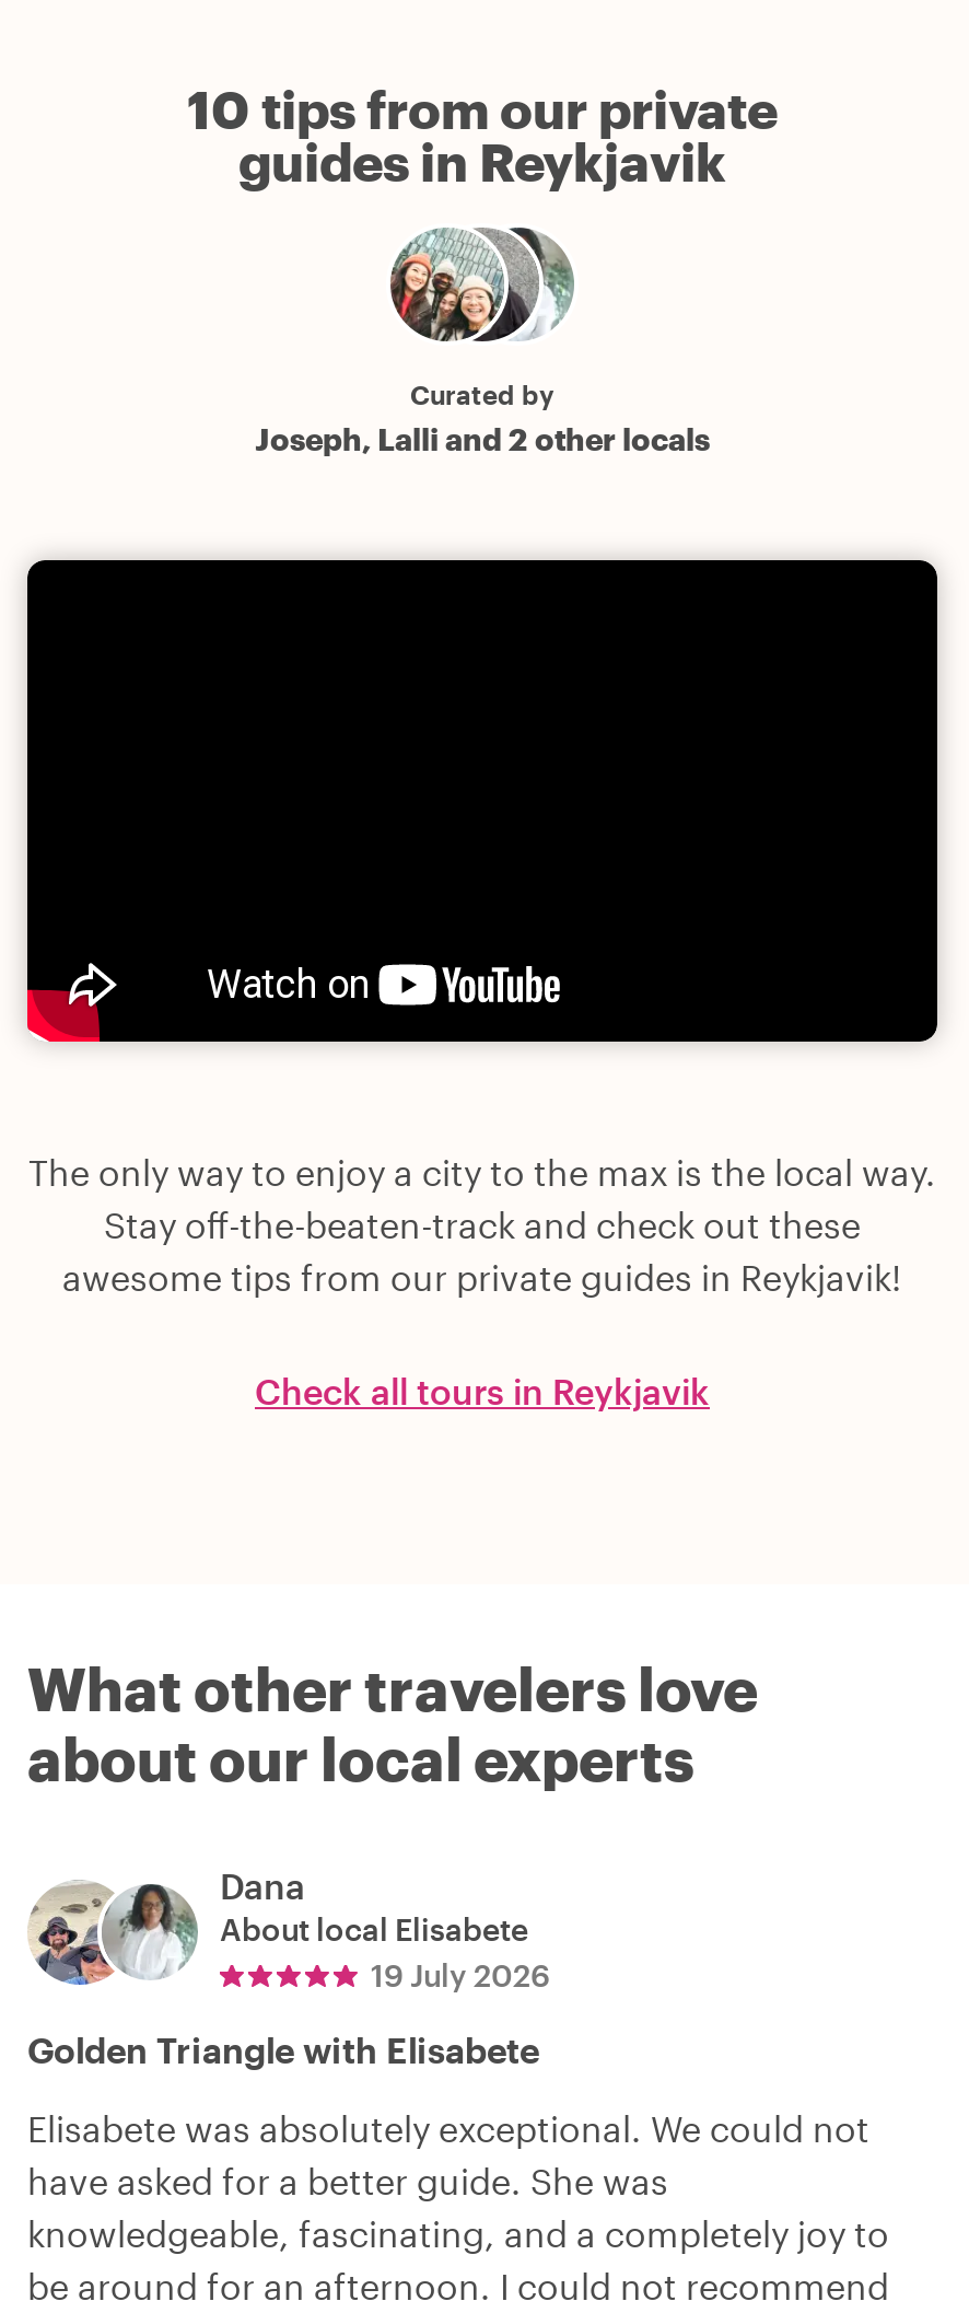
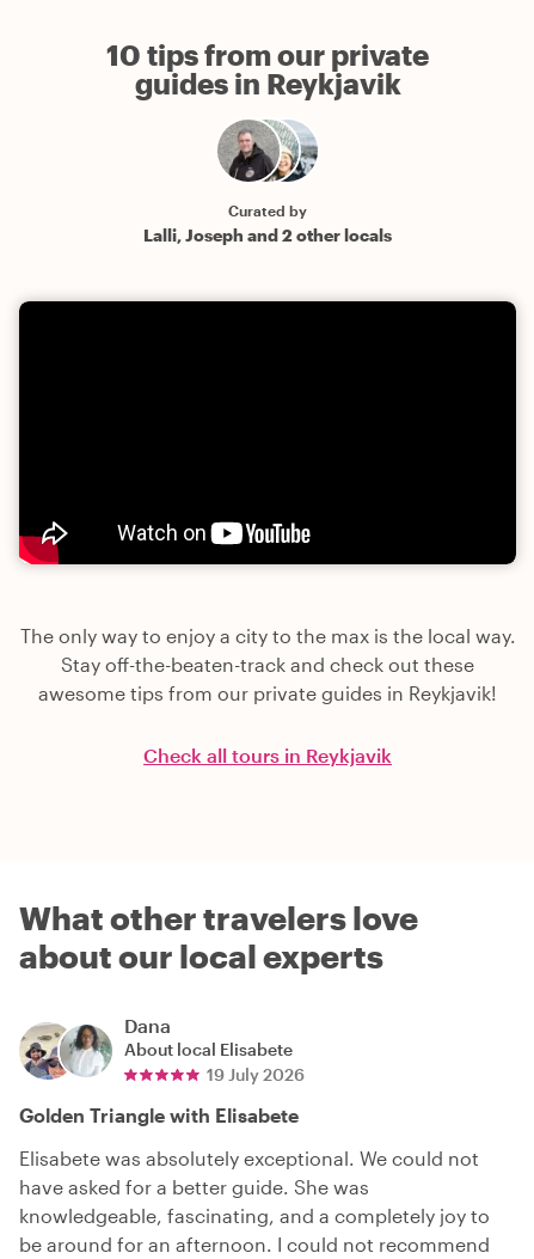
- [image]
- Joseph, Lalli and 2 other locals
+ [image]
+ Lalli, Joseph and 2 other locals
